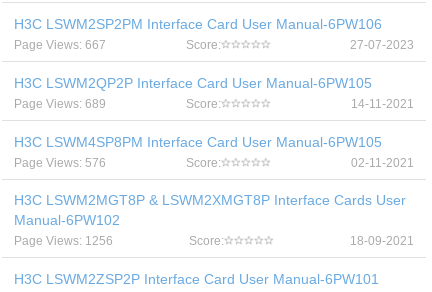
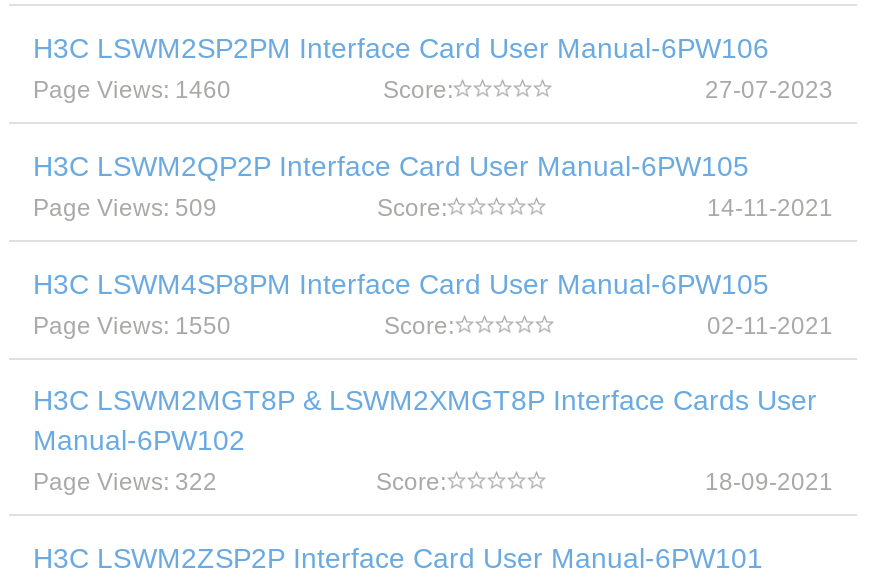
- Page Views: 667
+ Page Views: 1460

- Page Views: 689
+ Page Views: 509

- Page Views: 576
+ Page Views: 1550

- Page Views: 1256
+ Page Views: 322
